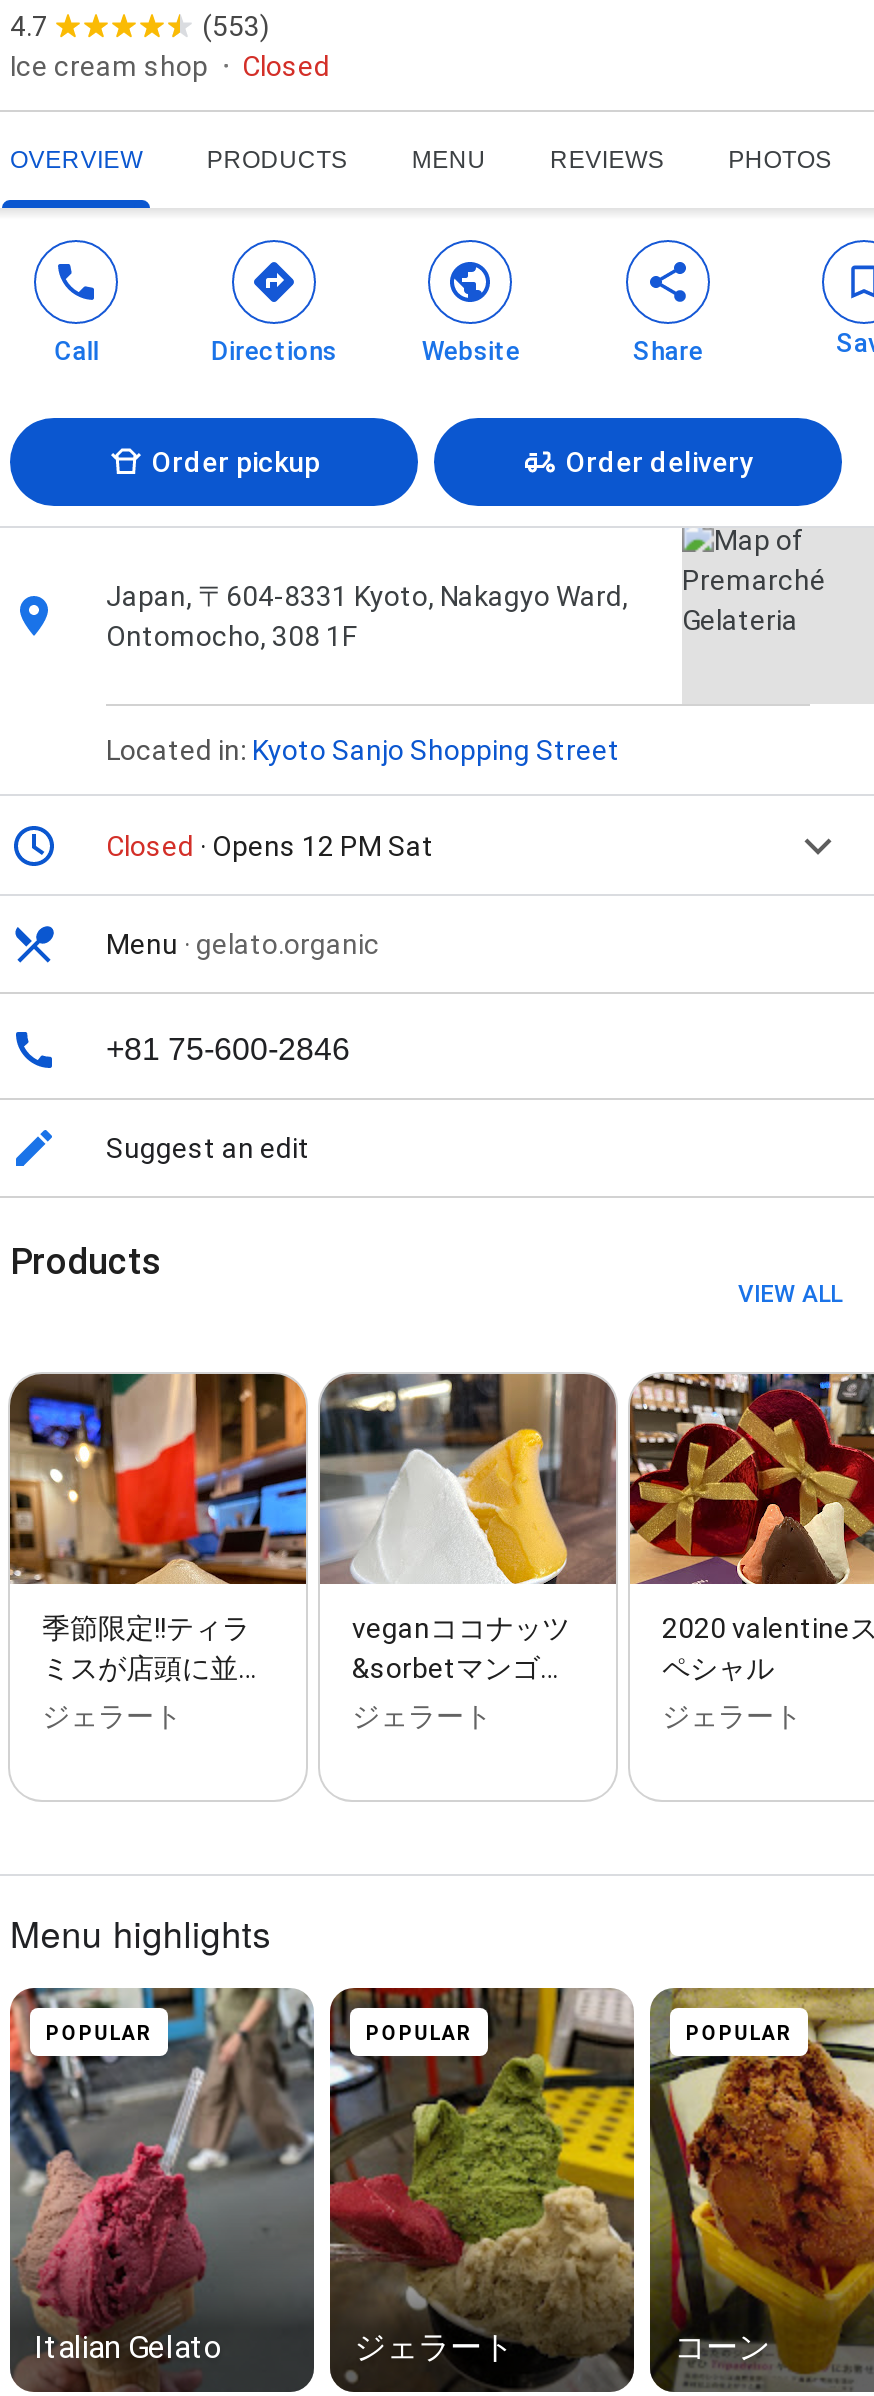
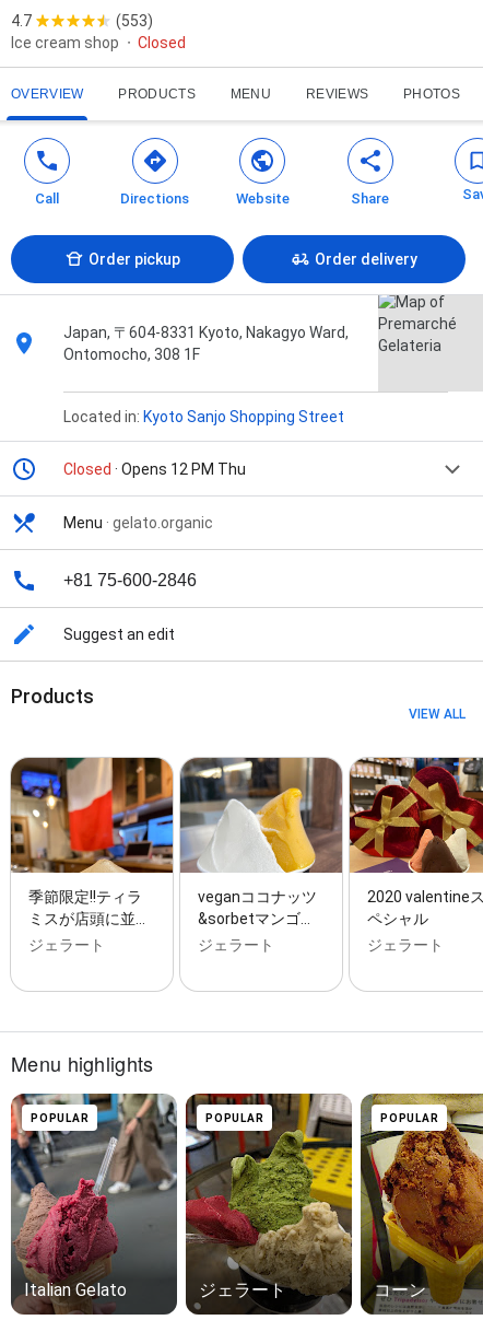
- Closed · Opens 12 PM Sat
+ Closed · Opens 12 PM Thu
